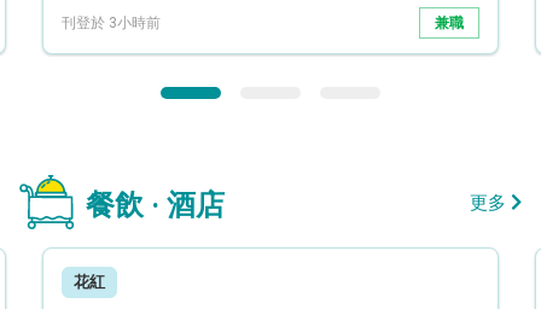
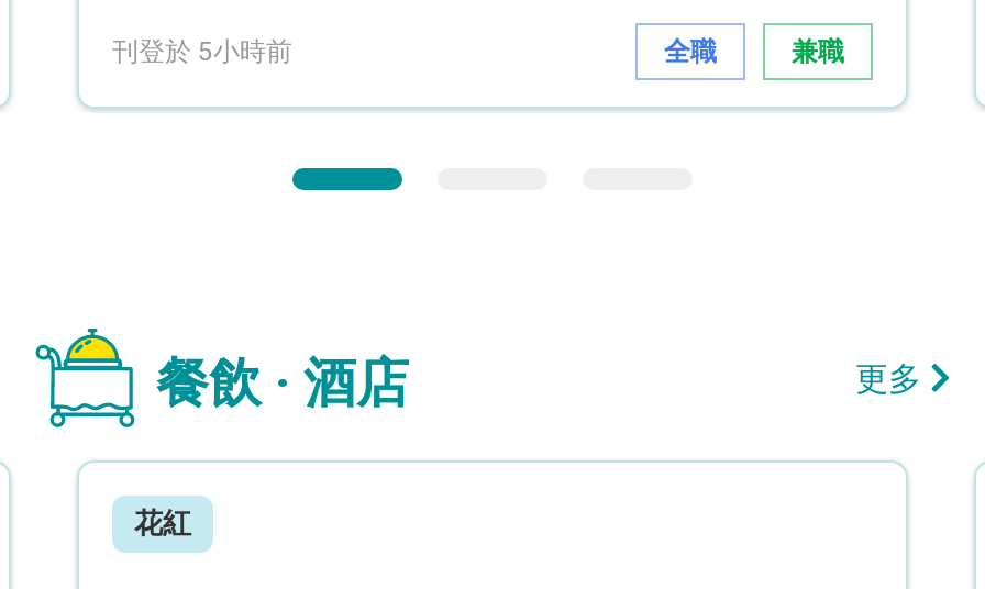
- 刊登於 3小時前
+ 刊登於 5小時前
+ 全職
